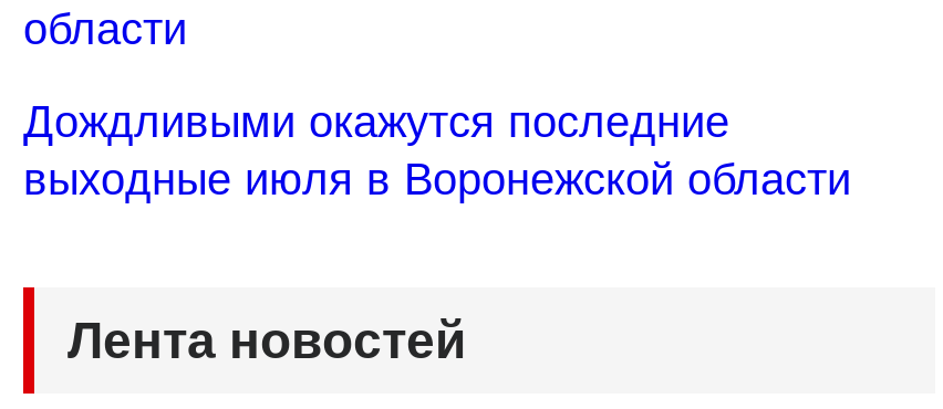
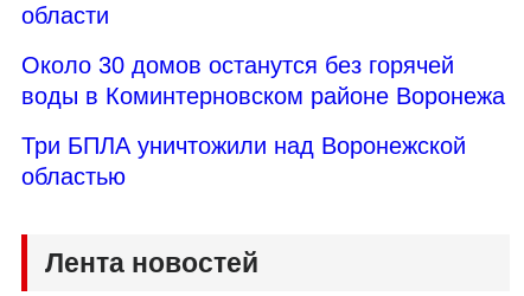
- Дождливыми окажутся последние
- выходные июля в Воронежской области
+ Около 30 домов останутся без горячей
+ воды в Коминтерновском районе Воронежа
+ Три БПЛА уничтожили над Воронежской
+ областью
